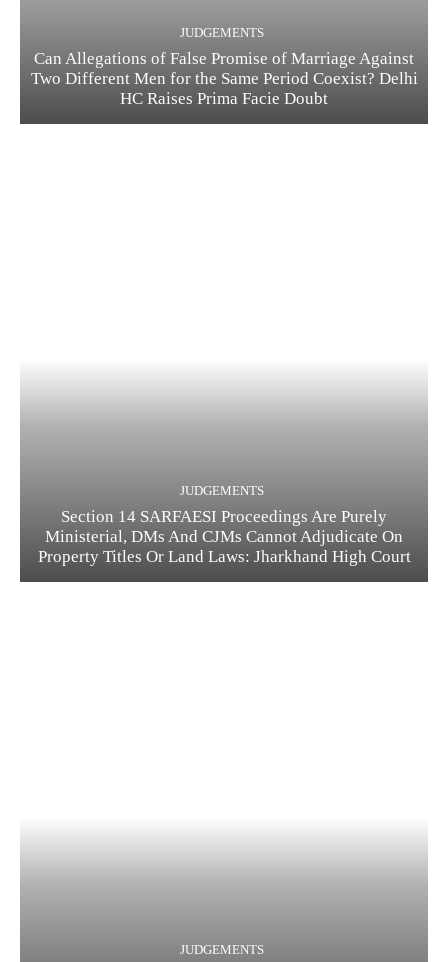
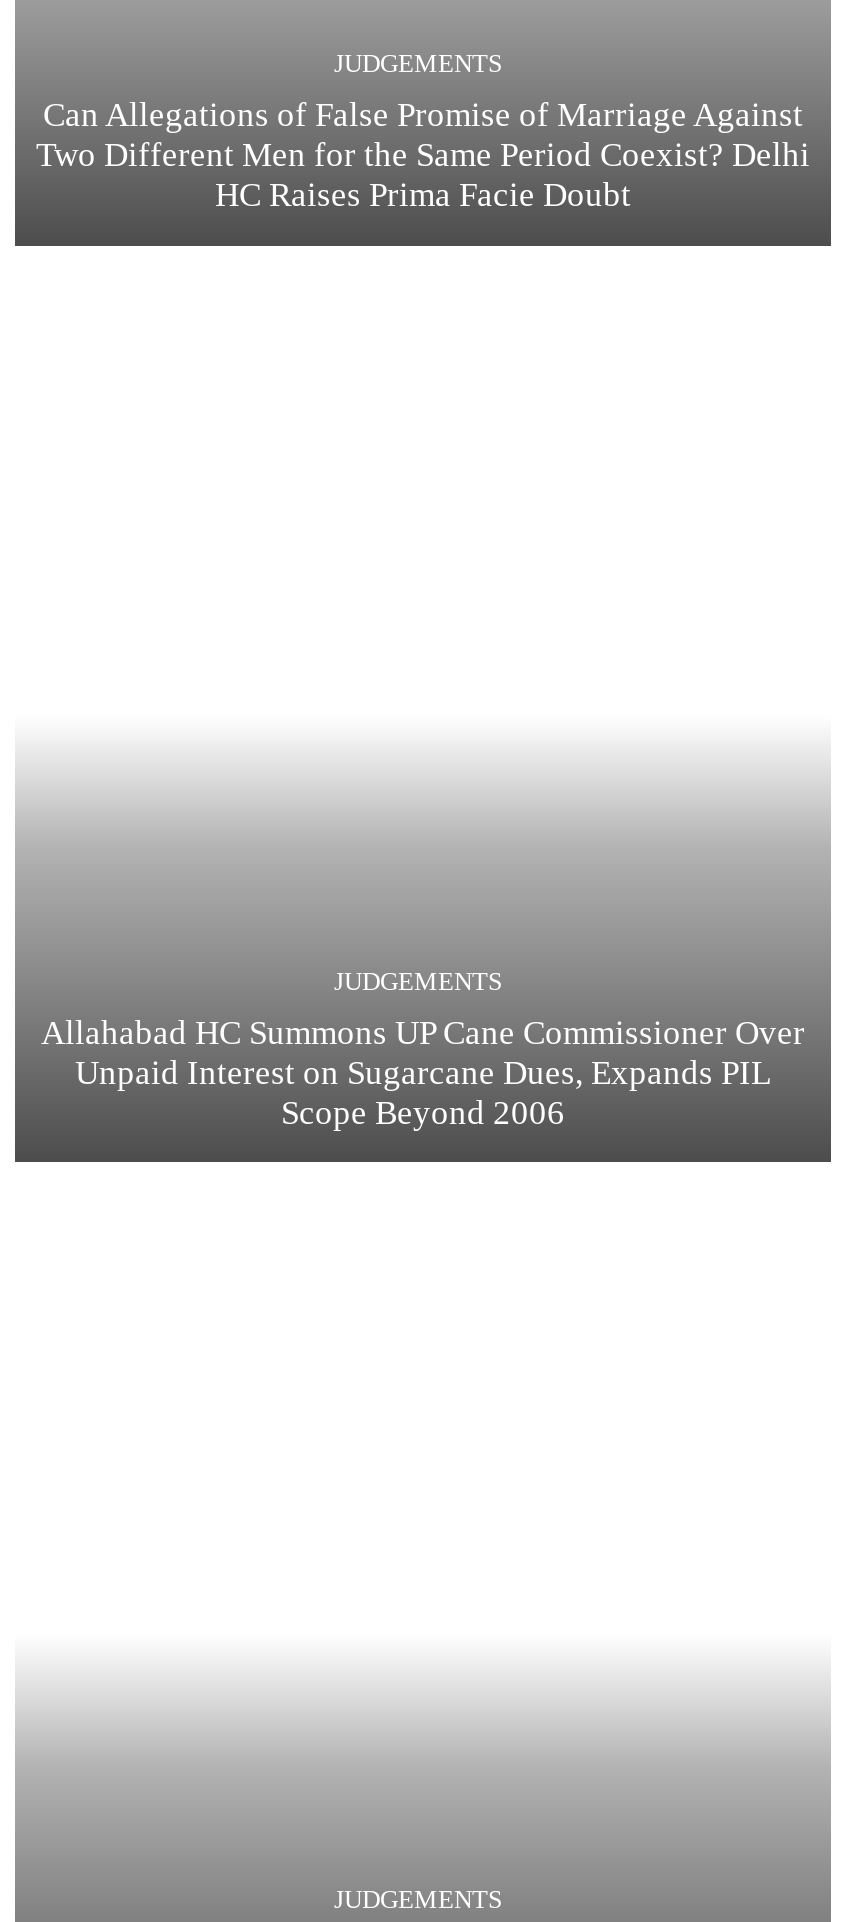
- Section 14 SARFAESI Proceedings Are Purely
- Ministerial, DMs And CJMs Cannot Adjudicate On
- Property Titles Or Land Laws: Jharkhand High Court
+ Allahabad HC Summons UP Cane Commissioner Over
+ Unpaid Interest on Sugarcane Dues, Expands PIL
+ Scope Beyond 2006
